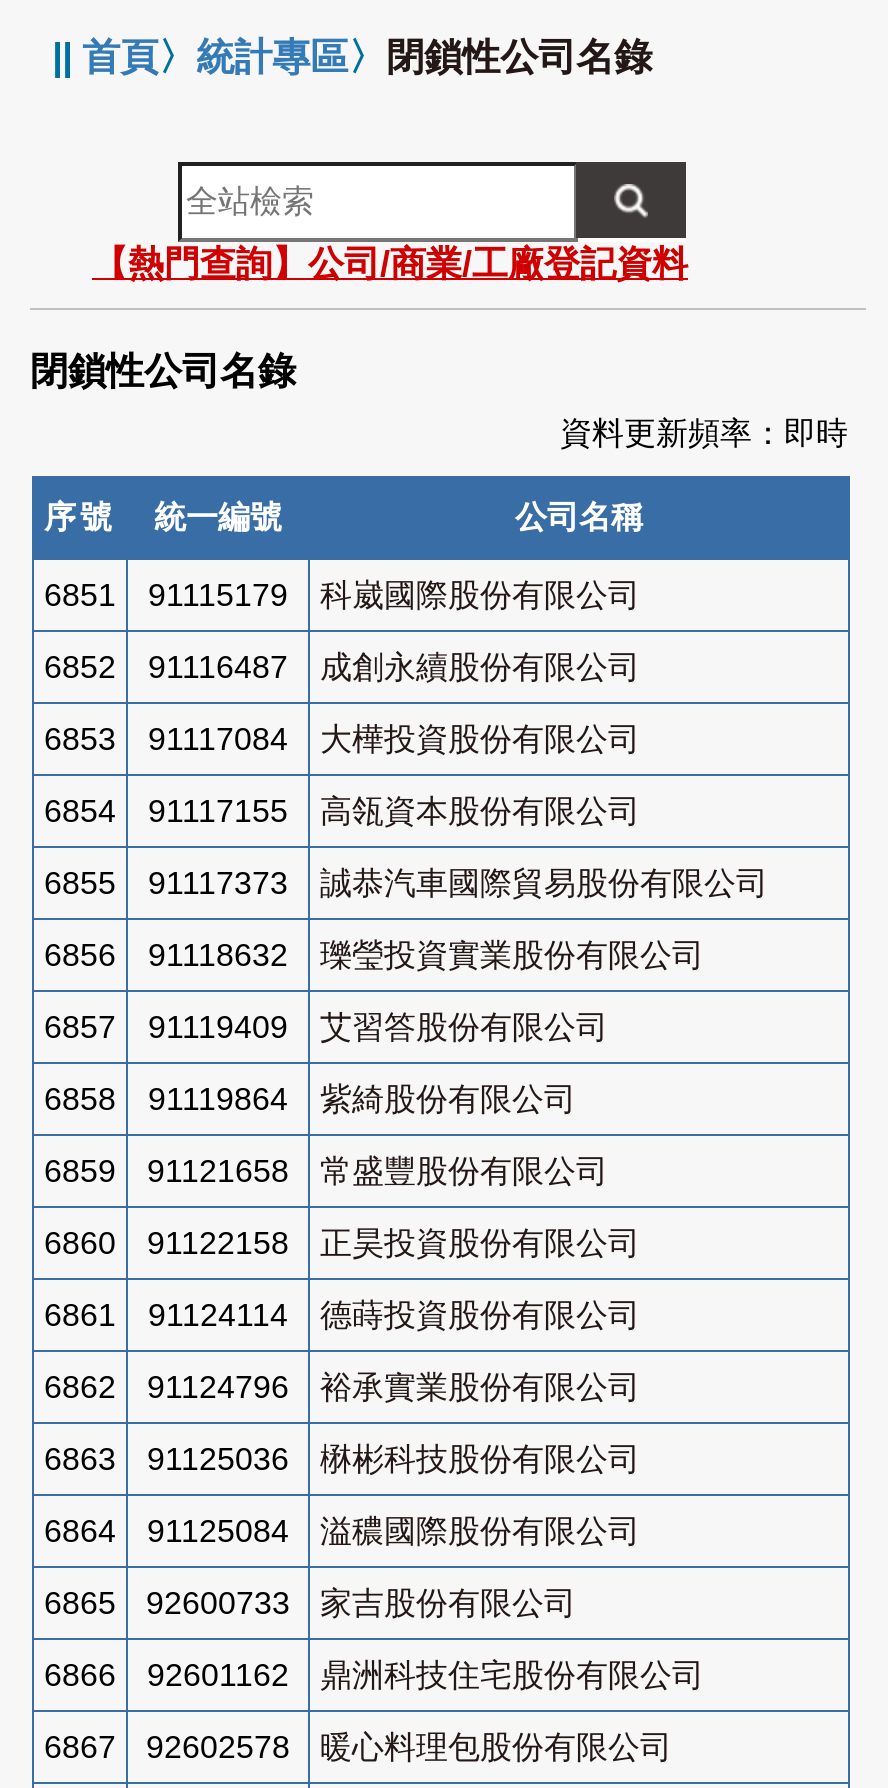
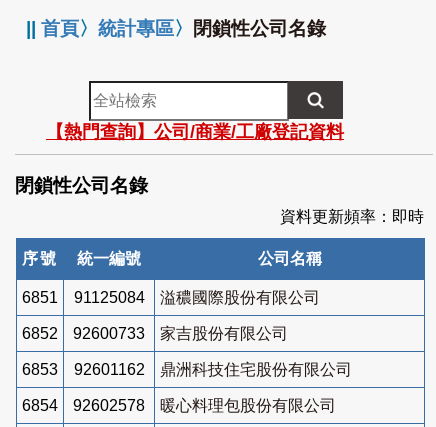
- 91115179
- 科崴國際股份有限公司
- 6852
- 91116487
- 成創永續股份有限公司
- 6853
- 91117084
- 大樺投資股份有限公司
- 6854
- 91117155
- 高瓴資本股份有限公司
- 6855
- 91117373
- 誠恭汽車國際貿易股份有限公司
- 6856
- 91118632
- 瓅瑩投資實業股份有限公司
- 6857
- 91119409
- 艾習答股份有限公司
- 6858
- 91119864
- 紫綺股份有限公司
- 6859
- 91121658
- 常盛豐股份有限公司
- 6860
- 91122158
- 正昊投資股份有限公司
- 6861
- 91124114
- 德蒔投資股份有限公司
- 6862
- 91124796
- 裕承實業股份有限公司
- 6863
- 91125036
- 楙彬科技股份有限公司
- 6864

- 6865 92600733 家吉股份有限公司
+ 6852 92600733 家吉股份有限公司

- 6866 92601162 鼎洲科技住宅股份有限公司
+ 6853 92601162 鼎洲科技住宅股份有限公司

- 6867 92602578 暖心料理包股份有限公司
+ 6854 92602578 暖心料理包股份有限公司
